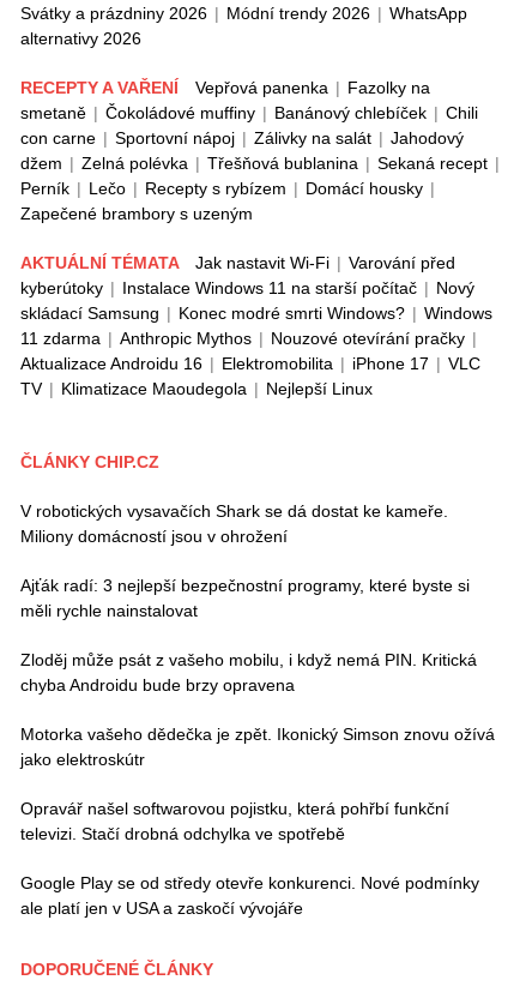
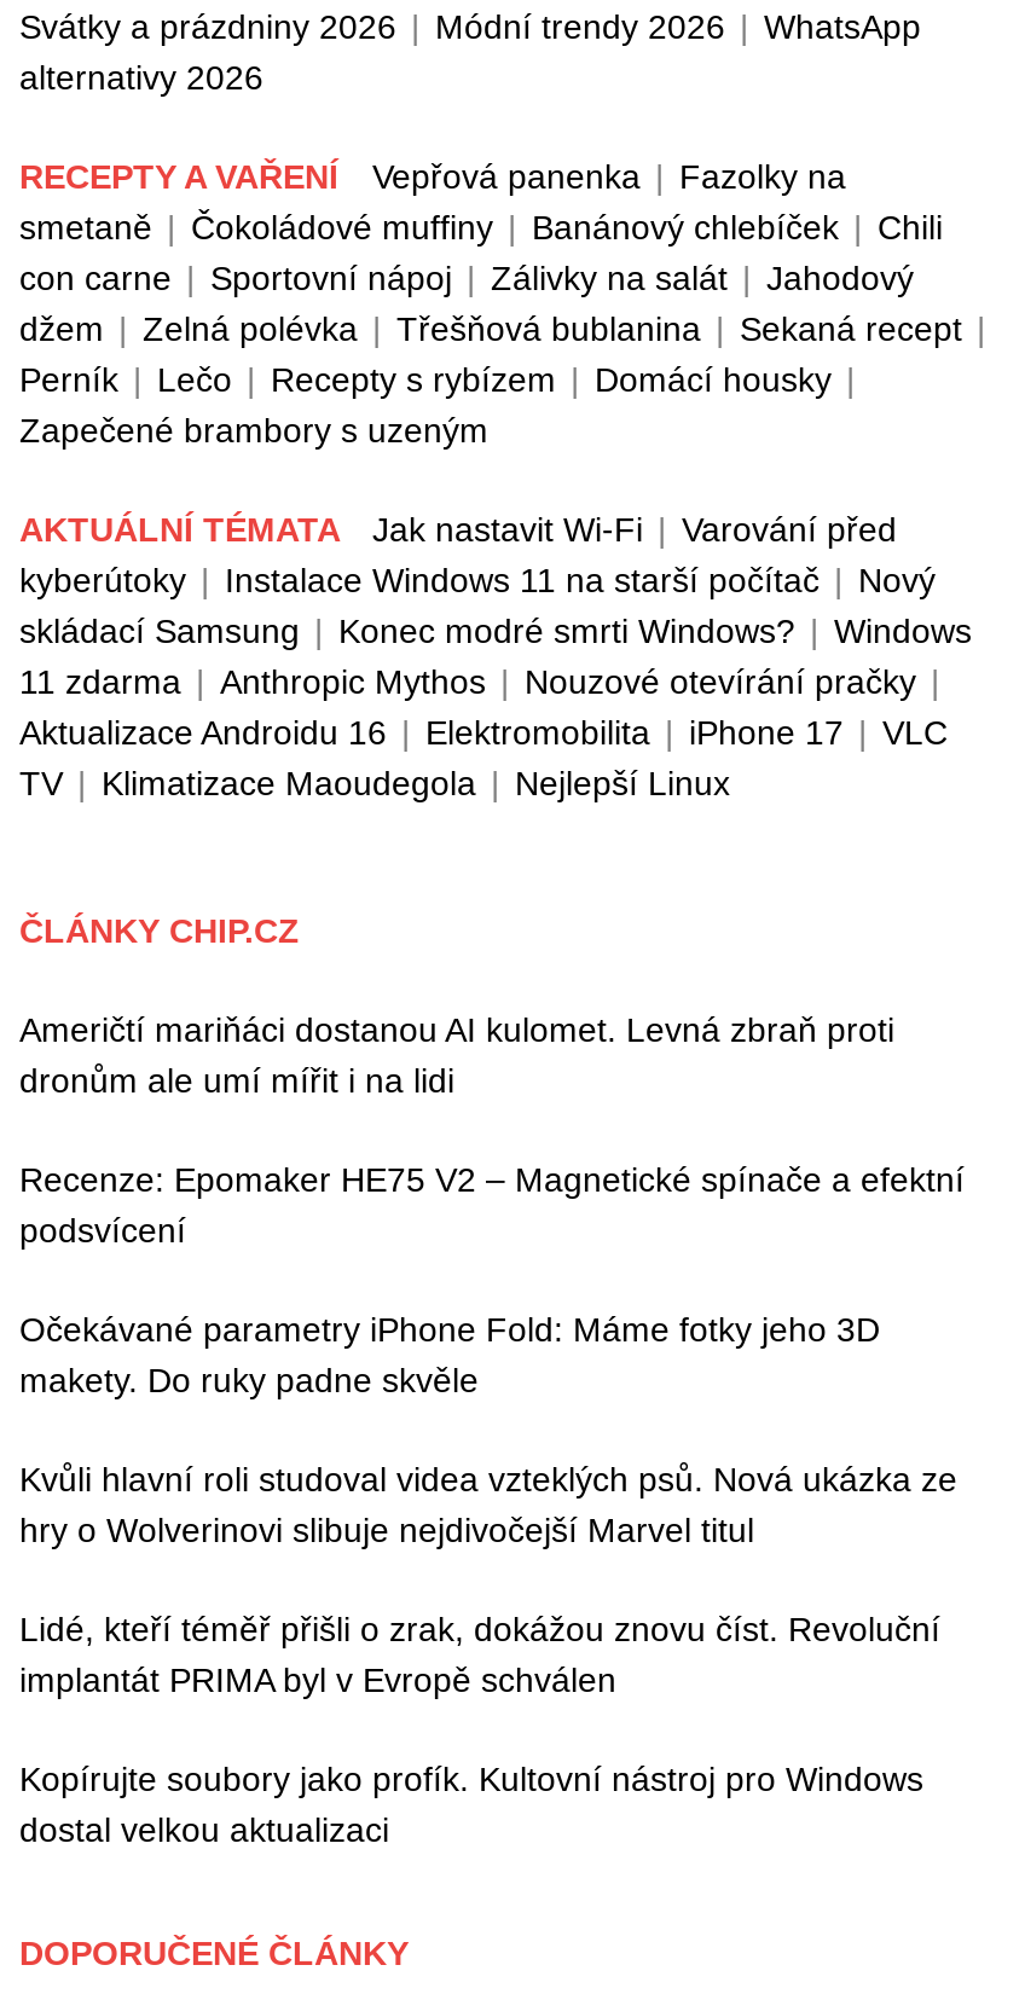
- V robotických vysavačích Shark se dá dostat ke kameře.
- Miliony domácností jsou v ohrožení
+ Američtí mariňáci dostanou AI kulomet. Levná zbraň proti
+ dronům ale umí mířit i na lidi

- Ajťák radí: 3 nejlepší bezpečnostní programy, které byste si
- měli rychle nainstalovat
+ Recenze: Epomaker HE75 V2 – Magnetické spínače a efektní
+ podsvícení

- Zloděj může psát z vašeho mobilu, i když nemá PIN. Kritická
- chyba Androidu bude brzy opravena
+ Očekávané parametry iPhone Fold: Máme fotky jeho 3D
+ makety. Do ruky padne skvěle

- Motorka vašeho dědečka je zpět. Ikonický Simson znovu ožívá
- jako elektroskútr
+ Kvůli hlavní roli studoval videa vzteklých psů. Nová ukázka ze
+ hry o Wolverinovi slibuje nejdivočejší Marvel titul

- Opravář našel softwarovou pojistku, která pohřbí funkční
- televizi. Stačí drobná odchylka ve spotřebě
+ Lidé, kteří téměř přišli o zrak, dokážou znovu číst. Revoluční
+ implantát PRIMA byl v Evropě schválen

- Google Play se od středy otevře konkurenci. Nové podmínky
- ale platí jen v USA a zaskočí vývojáře
+ Kopírujte soubory jako profík. Kultovní nástroj pro Windows
+ dostal velkou aktualizaci
